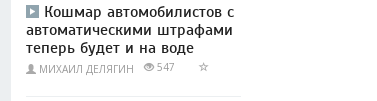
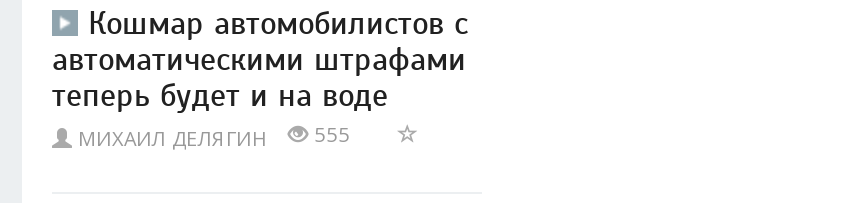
- МИХАИЛ ДЕЛЯГИН 547
+ МИХАИЛ ДЕЛЯГИН 555
